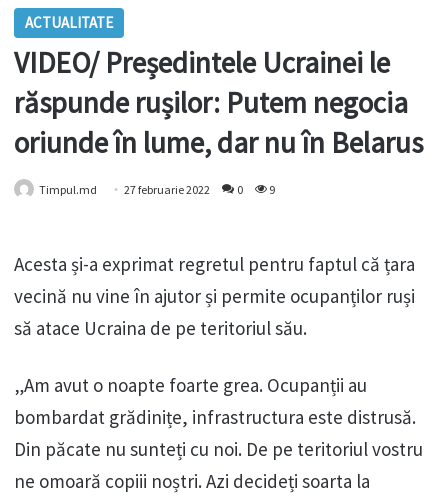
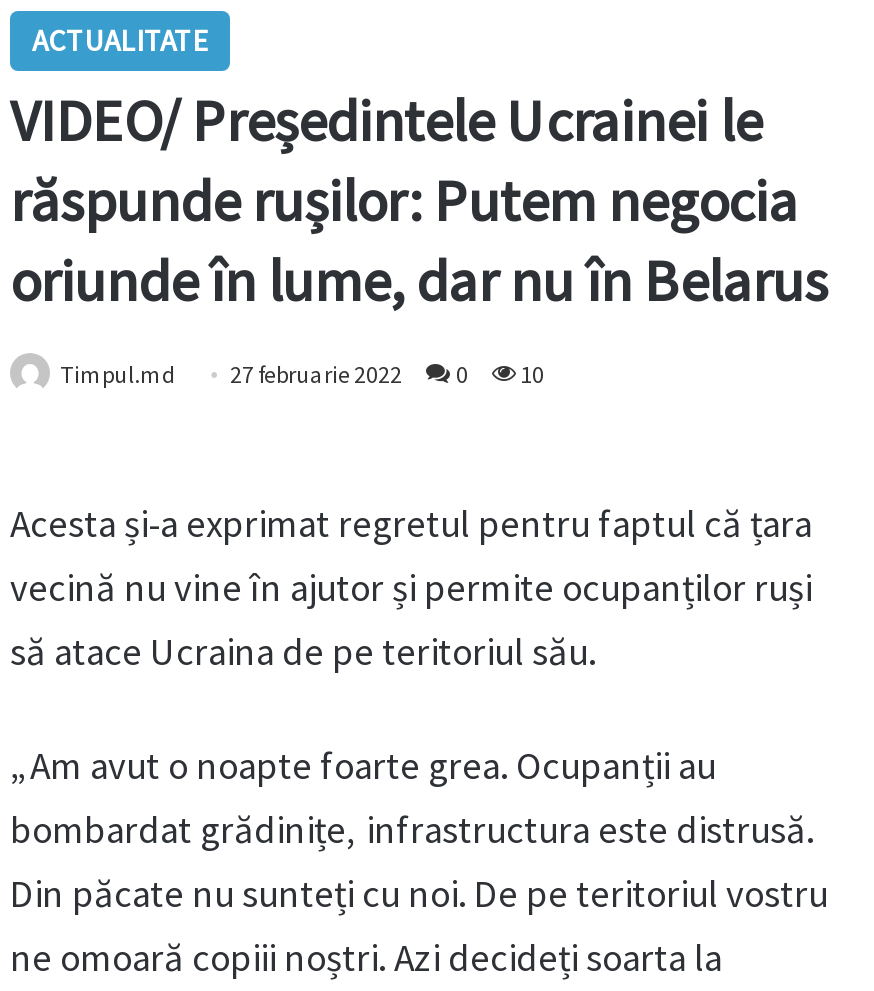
- Timpul.md 27 februarie 2022 0 9
+ Timpul.md 27 februarie 2022 0 10
